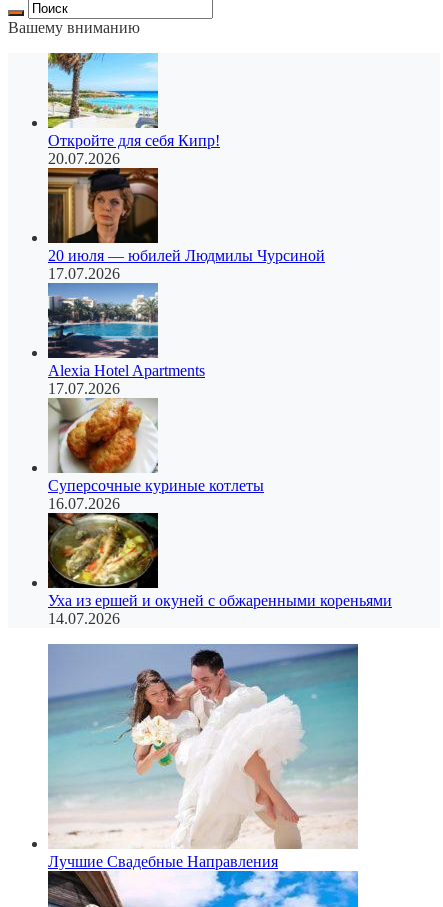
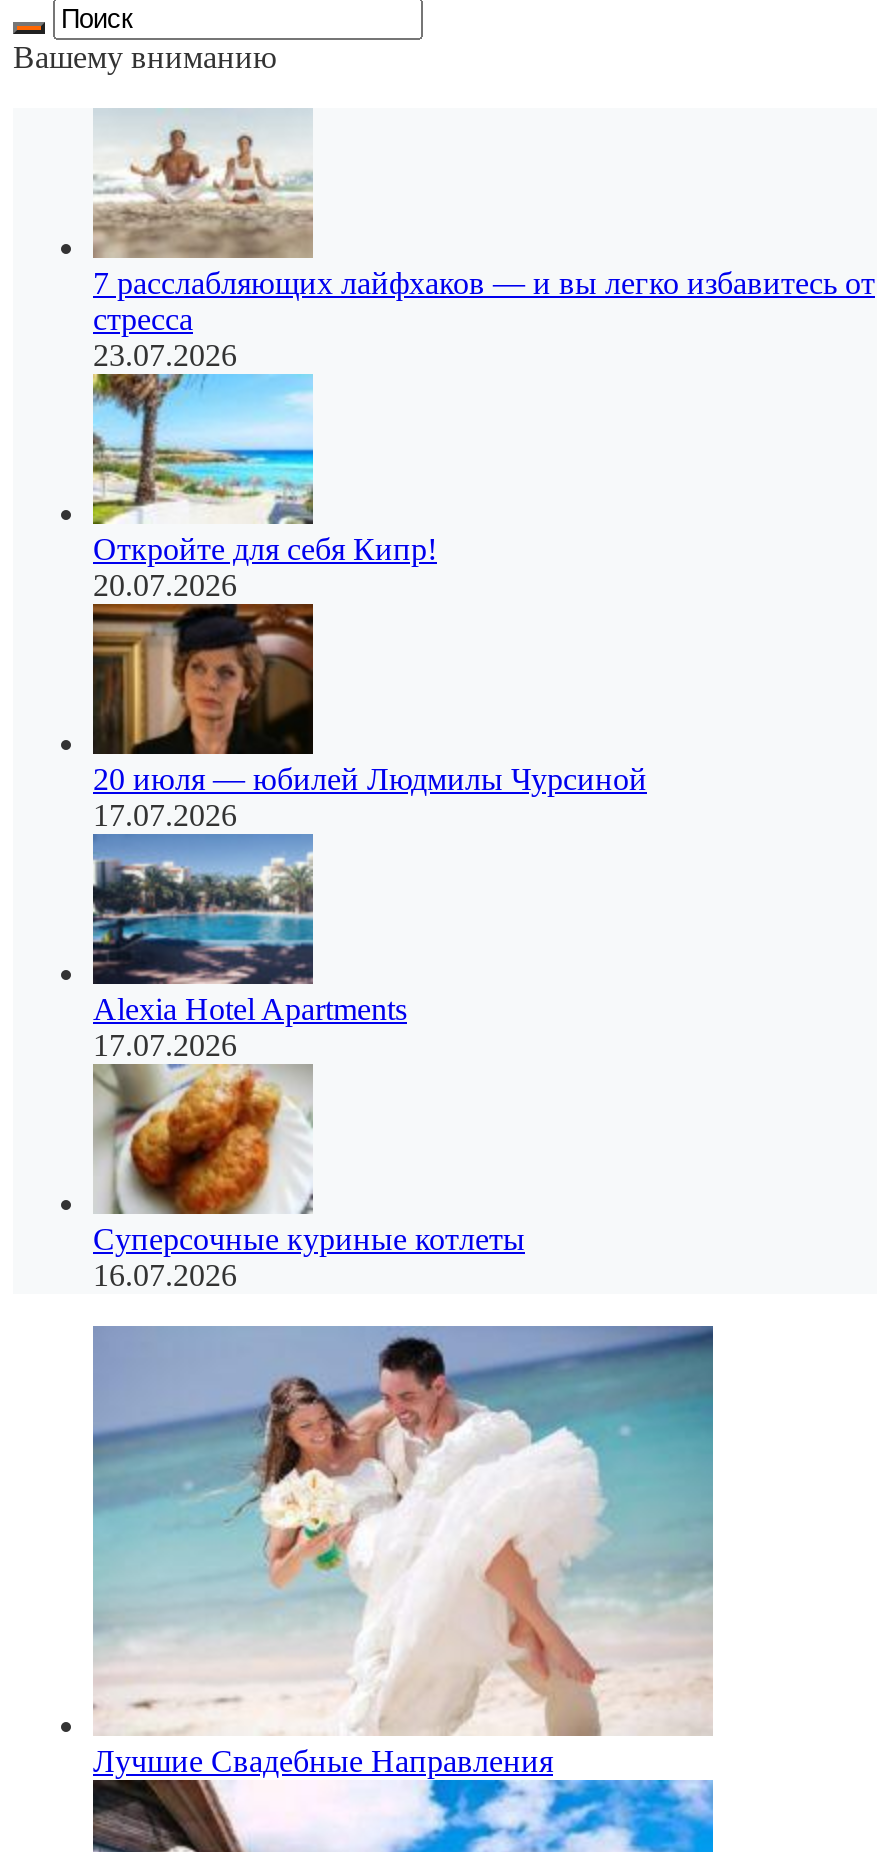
+ [image]
+ 7 расслабляющих лайфхаков — и вы легко избавитесь от
+ стресса
+ 23.07.2026

moved down: [image] | Откройте для себя Кипр! | 20.07.2026 | ... | Суперсочные куриные котлеты | 16.07.2026

- [image]
- Уха из ершей и окуней с обжаренными кореньями
- 14.07.2026
